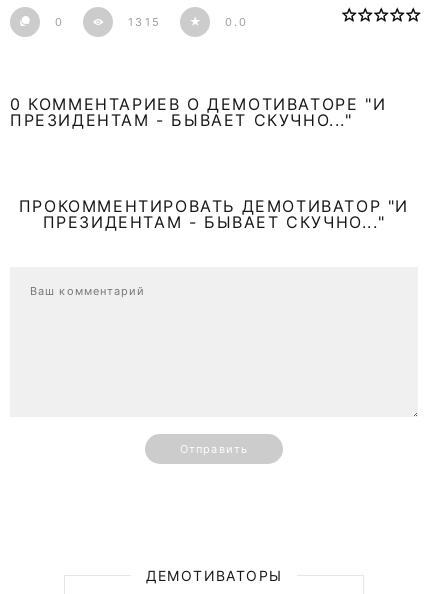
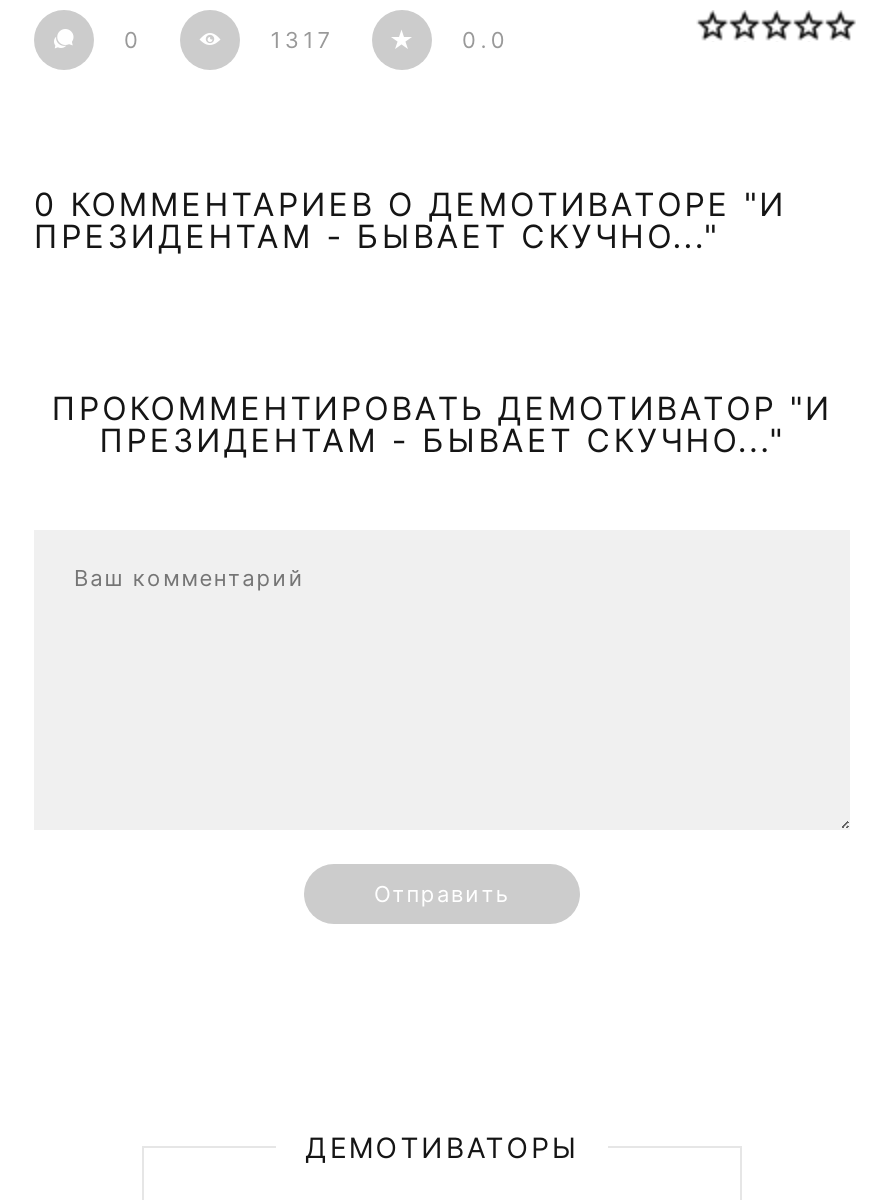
- 1315
+ 1317
